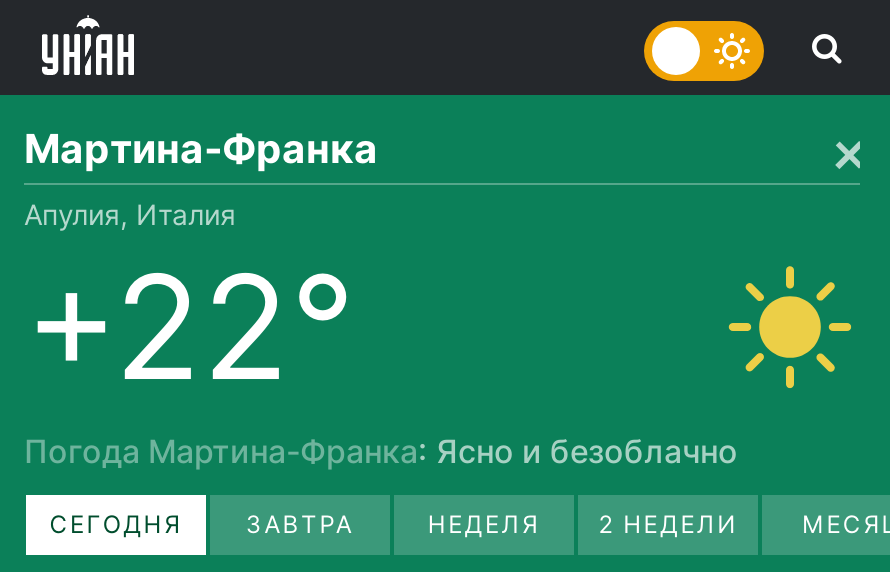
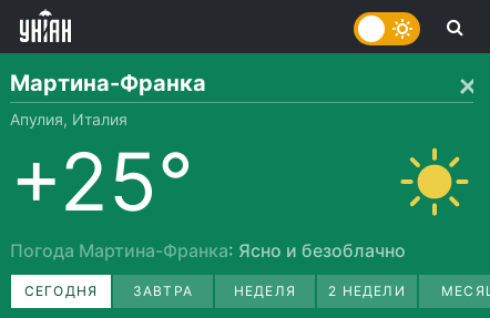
- +22°
+ +25°
